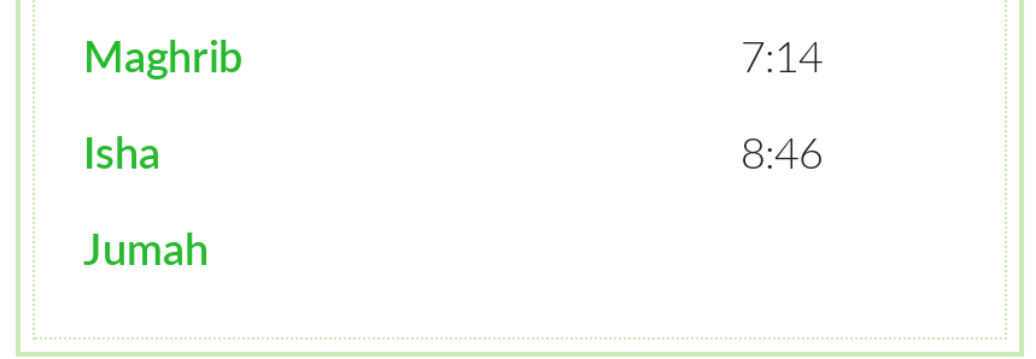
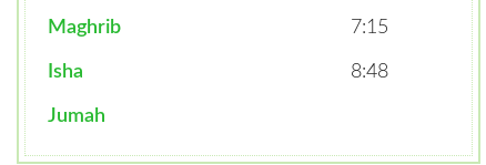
- 7:14
+ 7:15

- 8:46
+ 8:48
